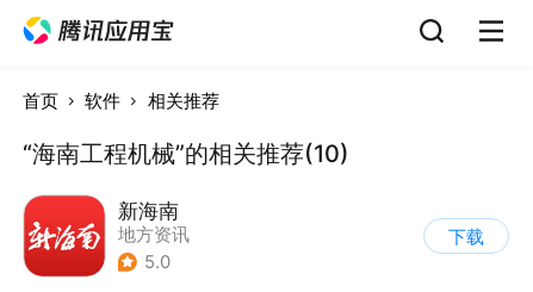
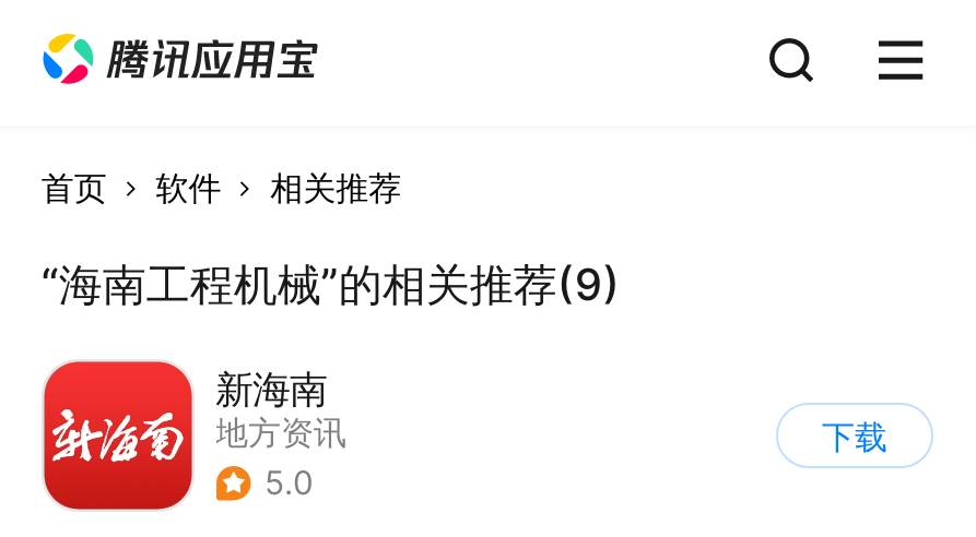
- “海南工程机械”的相关推荐(10)
+ “海南工程机械”的相关推荐(9)
